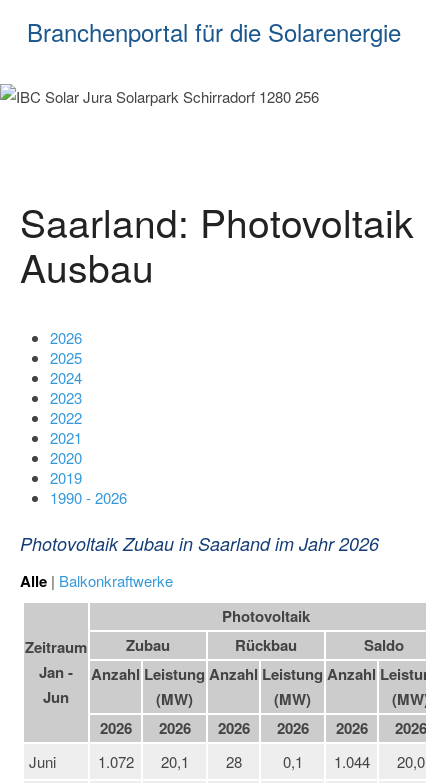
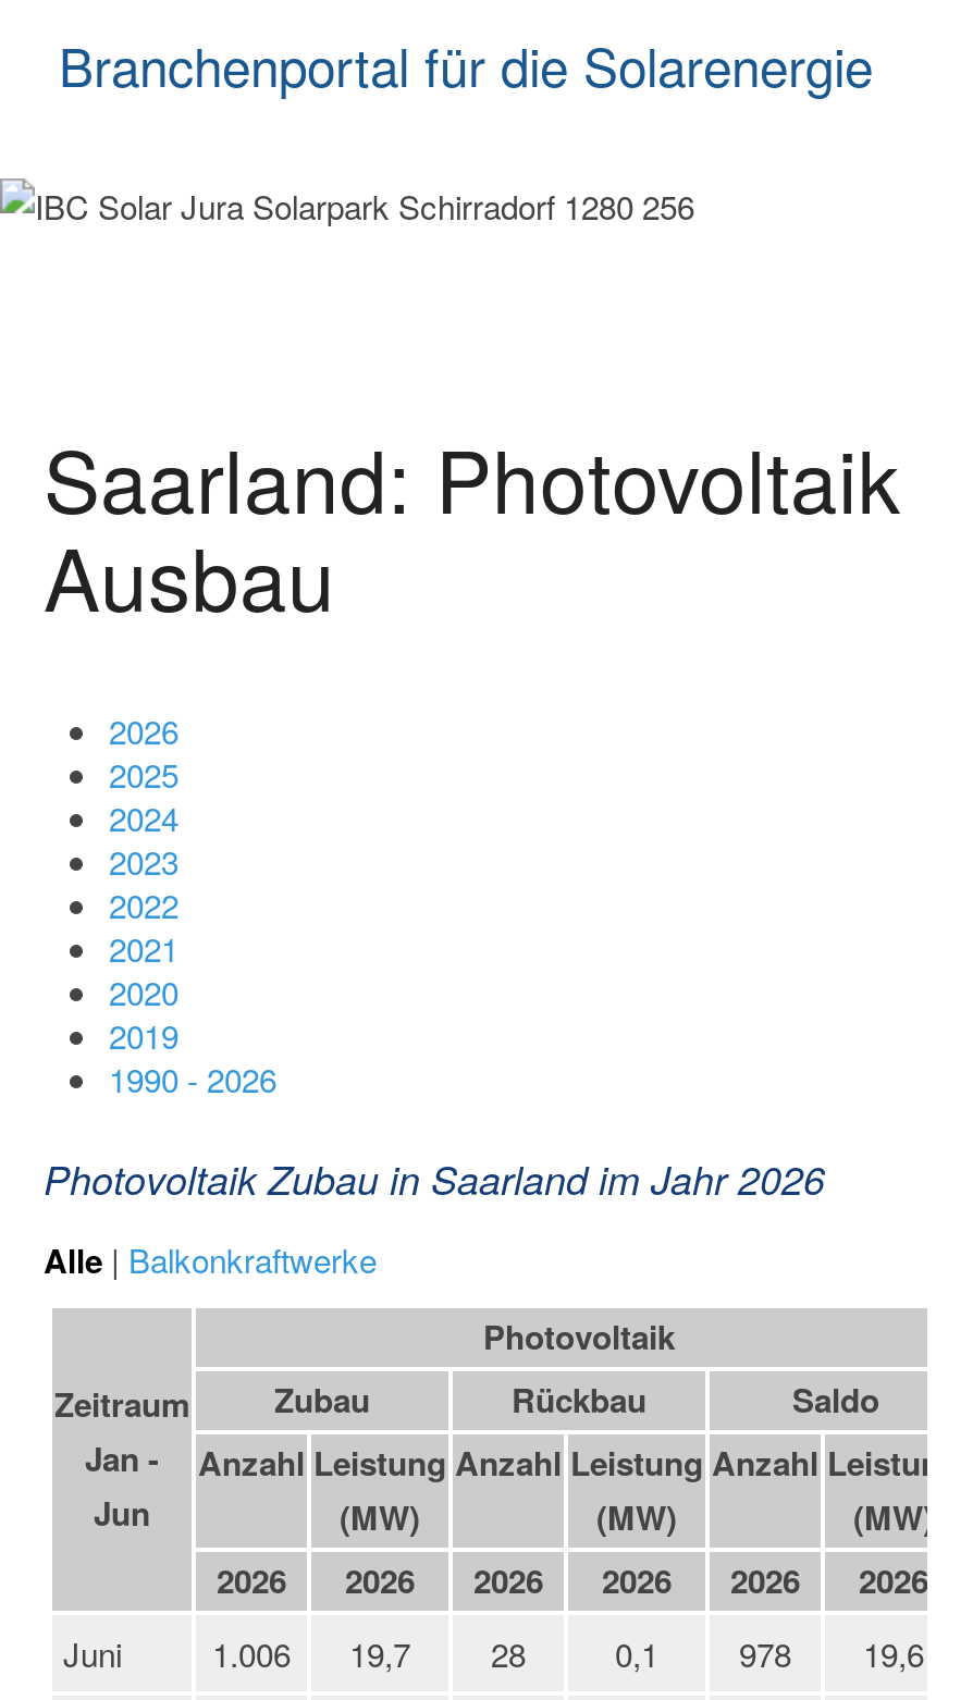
- 1.072
+ 1.006

- 20,1
+ 19,7

- 1.044
+ 978

- 20,0
+ 19,6
